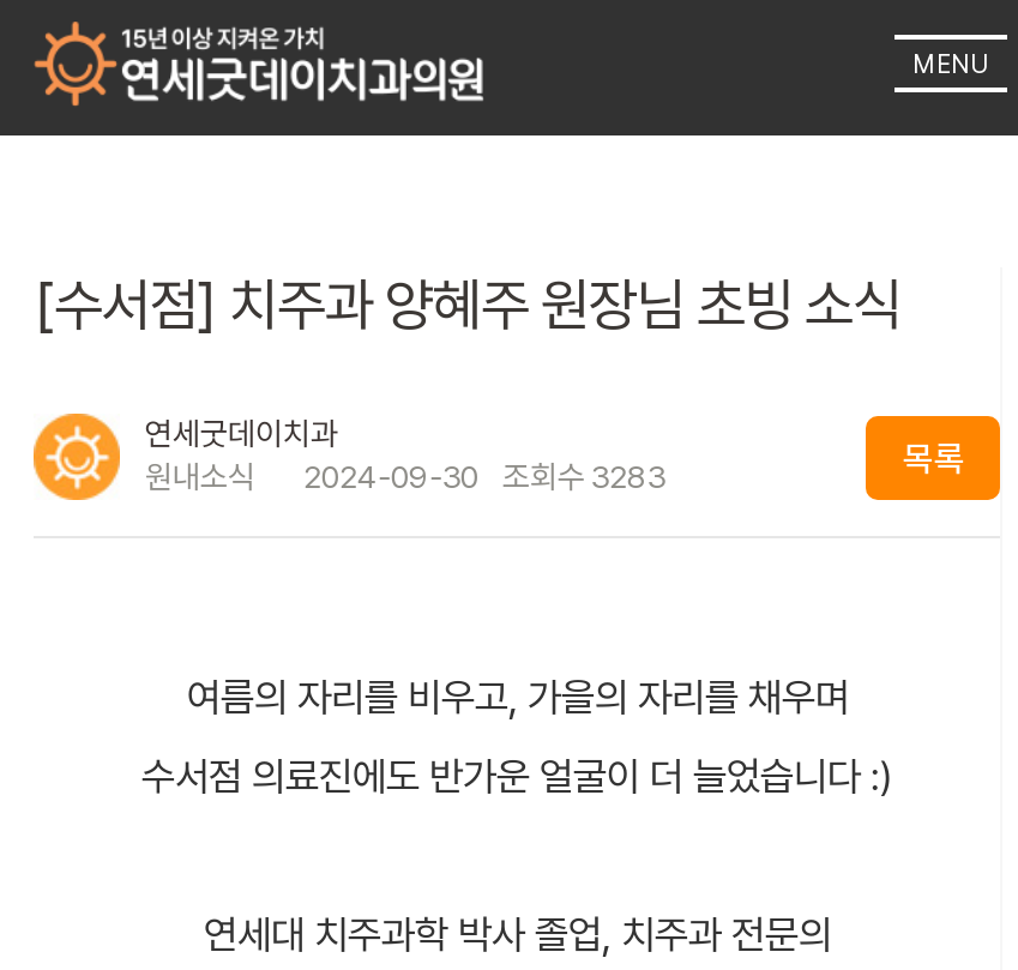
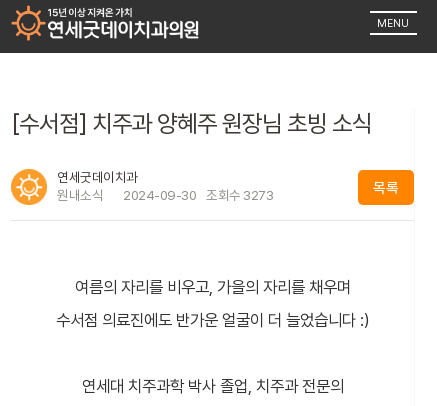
- 원내소식 2024-09-30 조회수 3283
+ 원내소식 2024-09-30 조회수 3273
